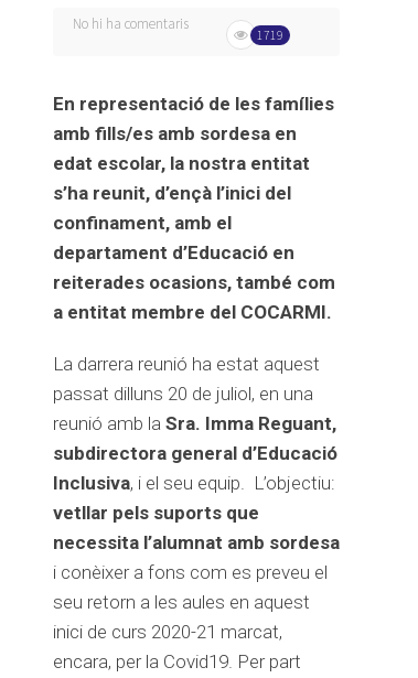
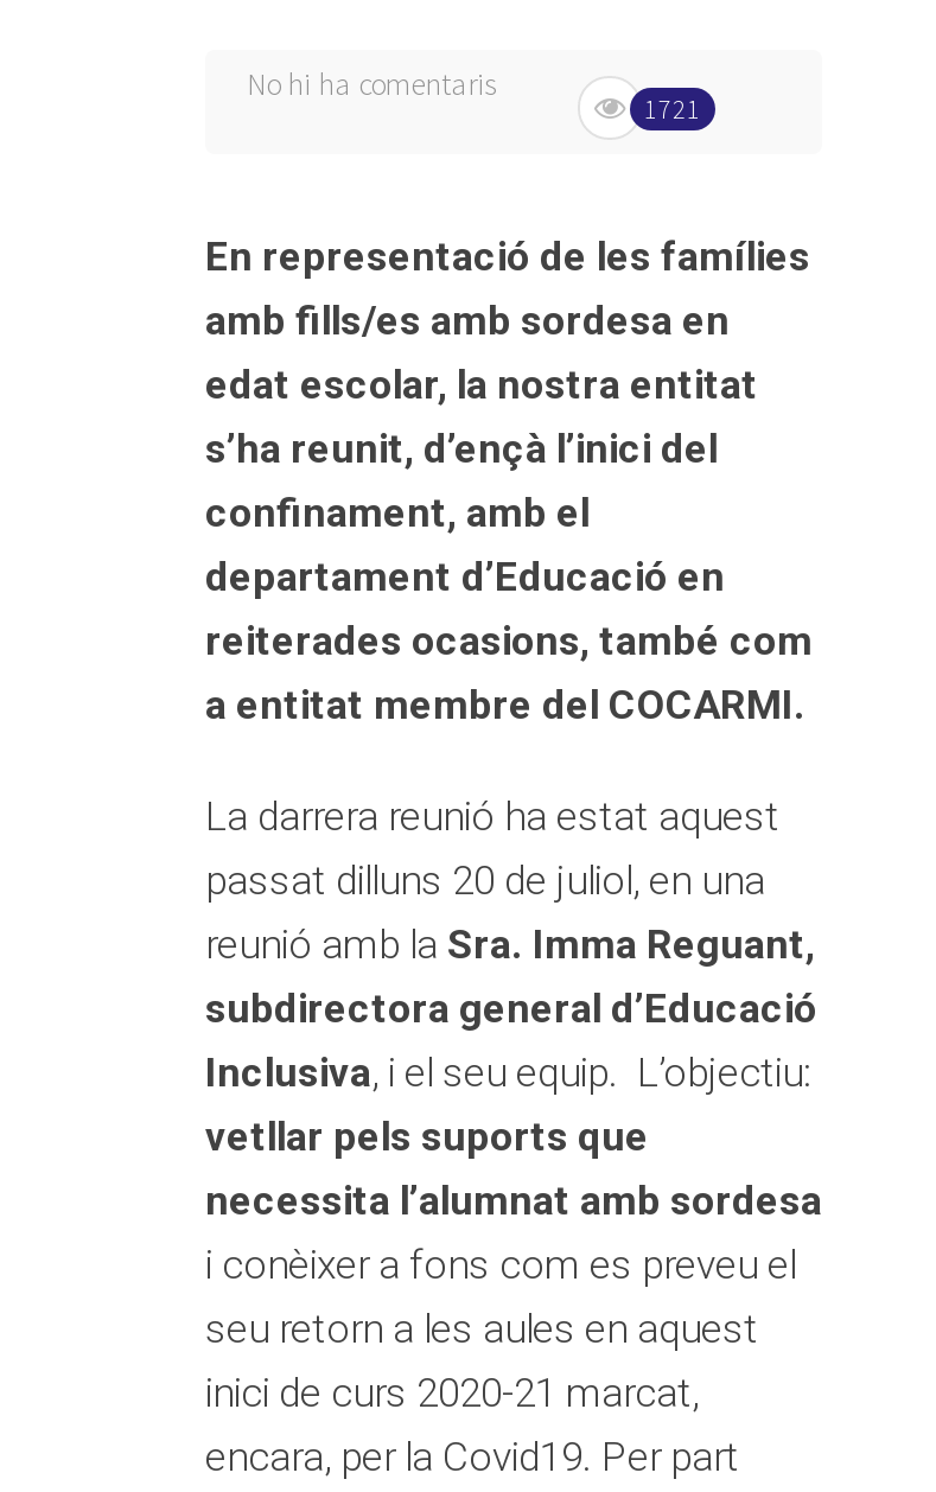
- 1719
+ 1721
